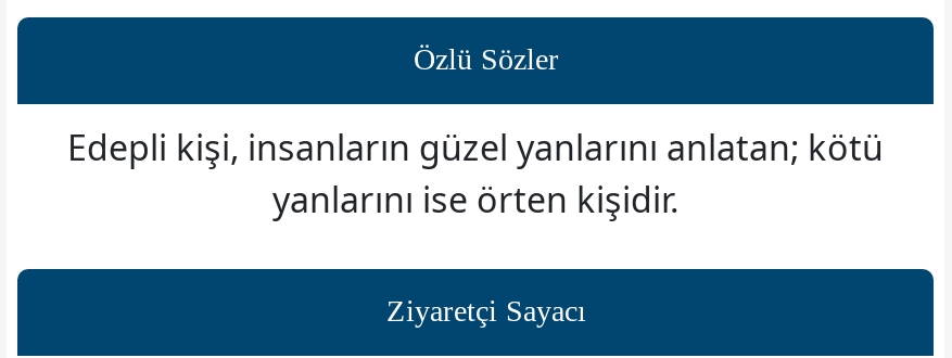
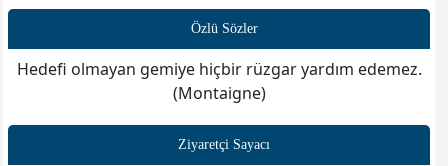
- Edepli kişi, insanların güzel yanlarını anlatan; kötü
- yanlarını ise örten kişidir.
+ Hedefi olmayan gemiye hiçbir rüzgar yardım edemez.
+ (Montaigne)
